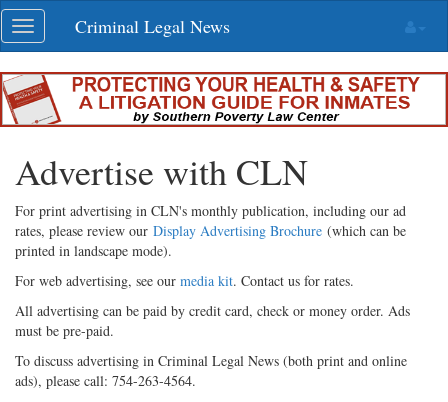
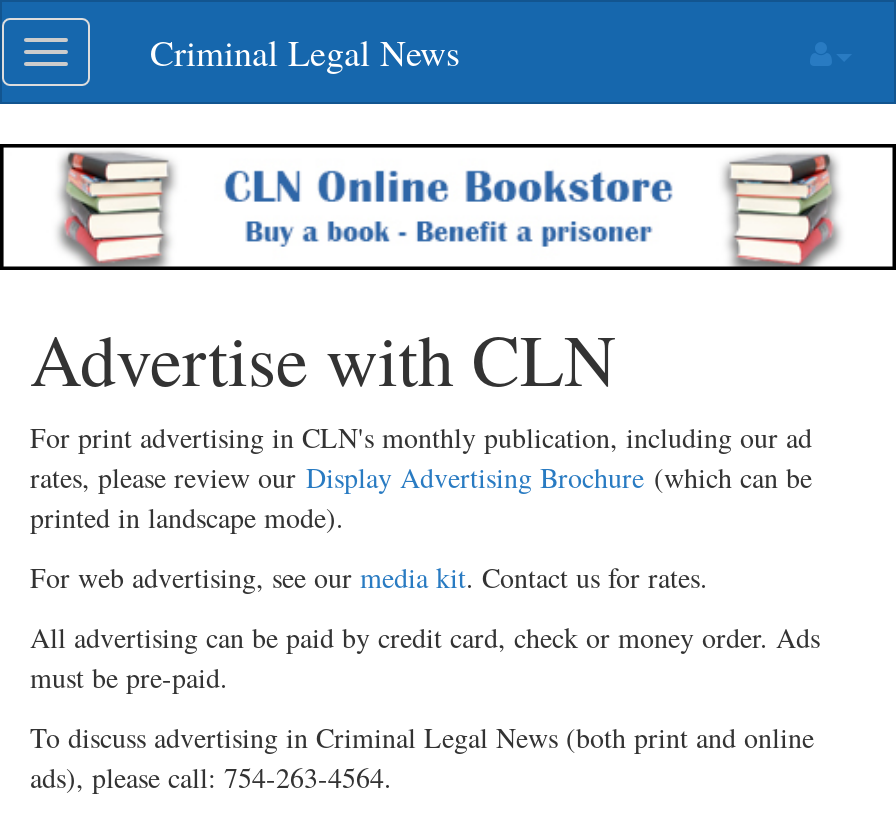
- [image]
+ [image]
